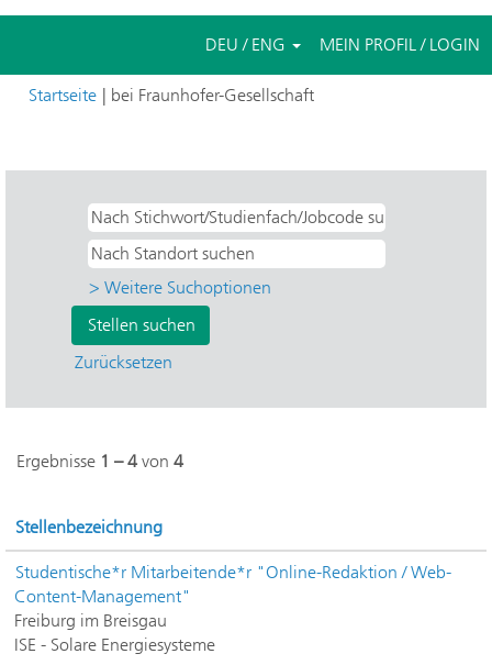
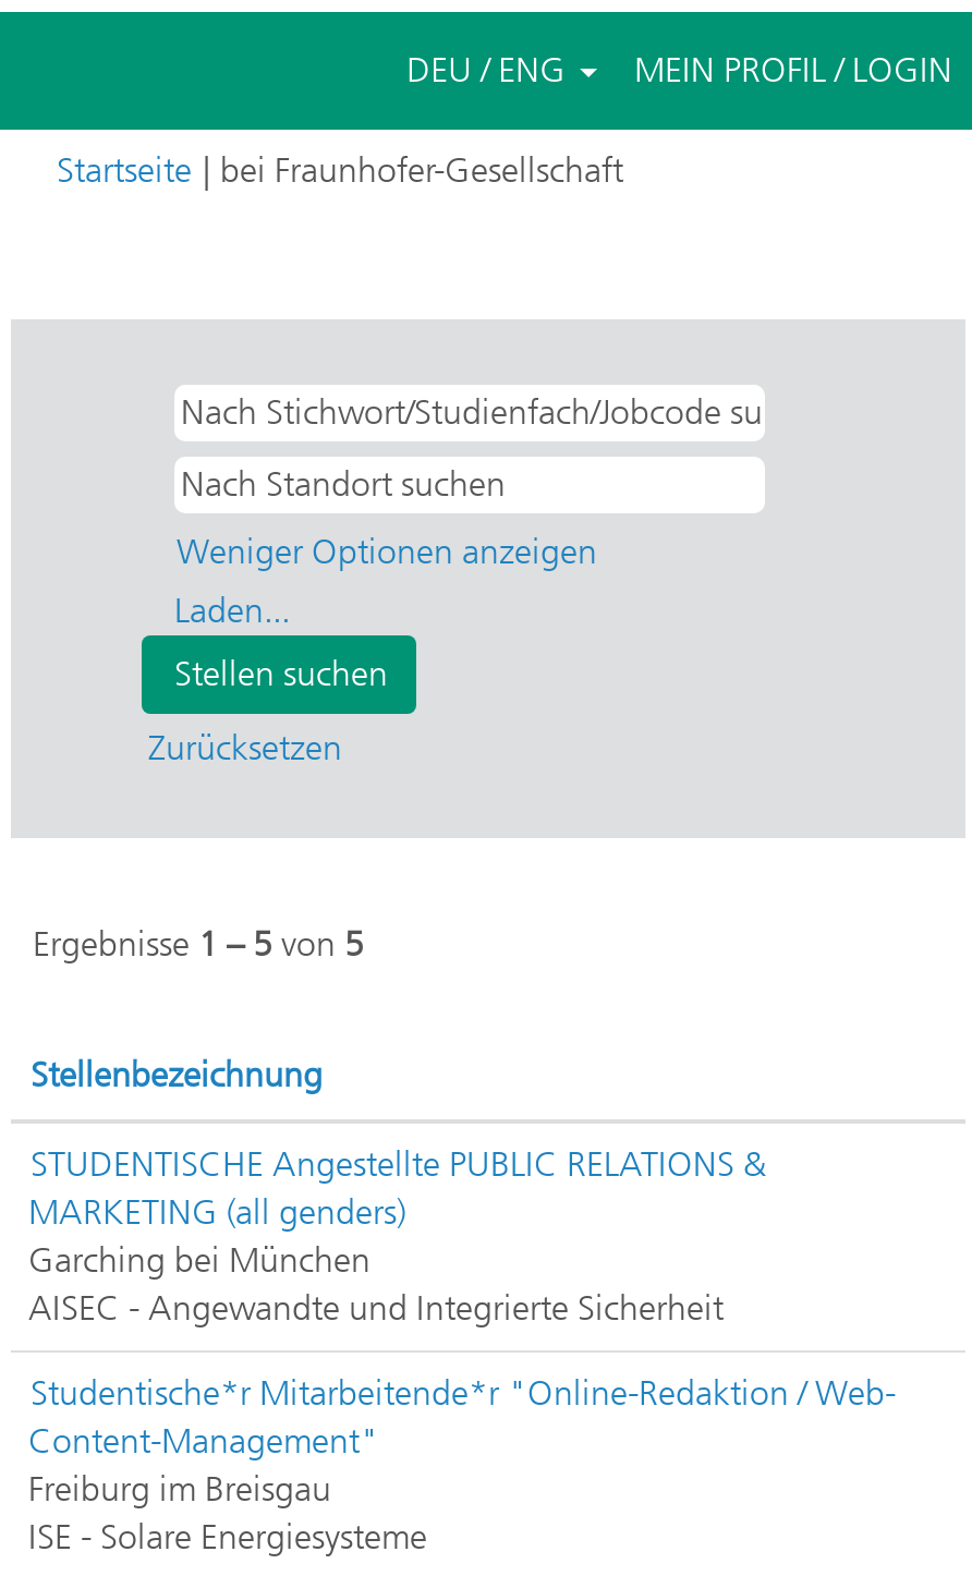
- > Weitere Suchoptionen
+ Weniger Optionen anzeigen
+ Laden...

- Ergebnisse 1 – 4 von 4
+ Ergebnisse 1 – 5 von 5

+ STUDENTISCHE Angestellte PUBLIC RELATIONS &
+ MARKETING (all genders)
+ Garching bei München
+ AISEC - Angewandte und Integrierte Sicherheit
